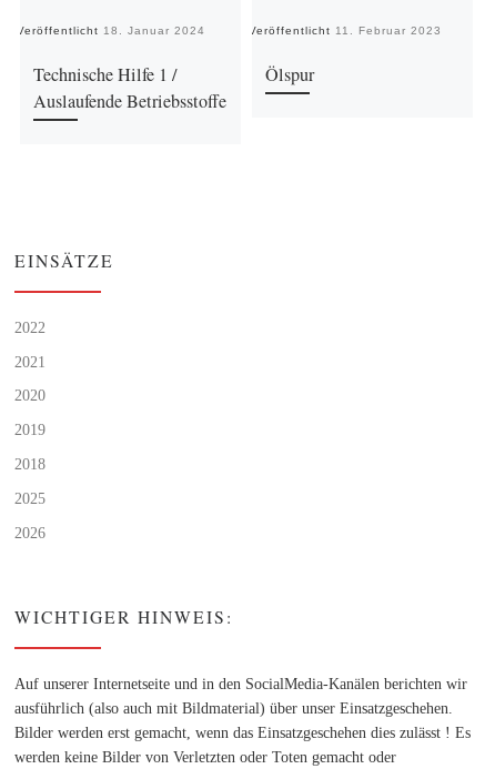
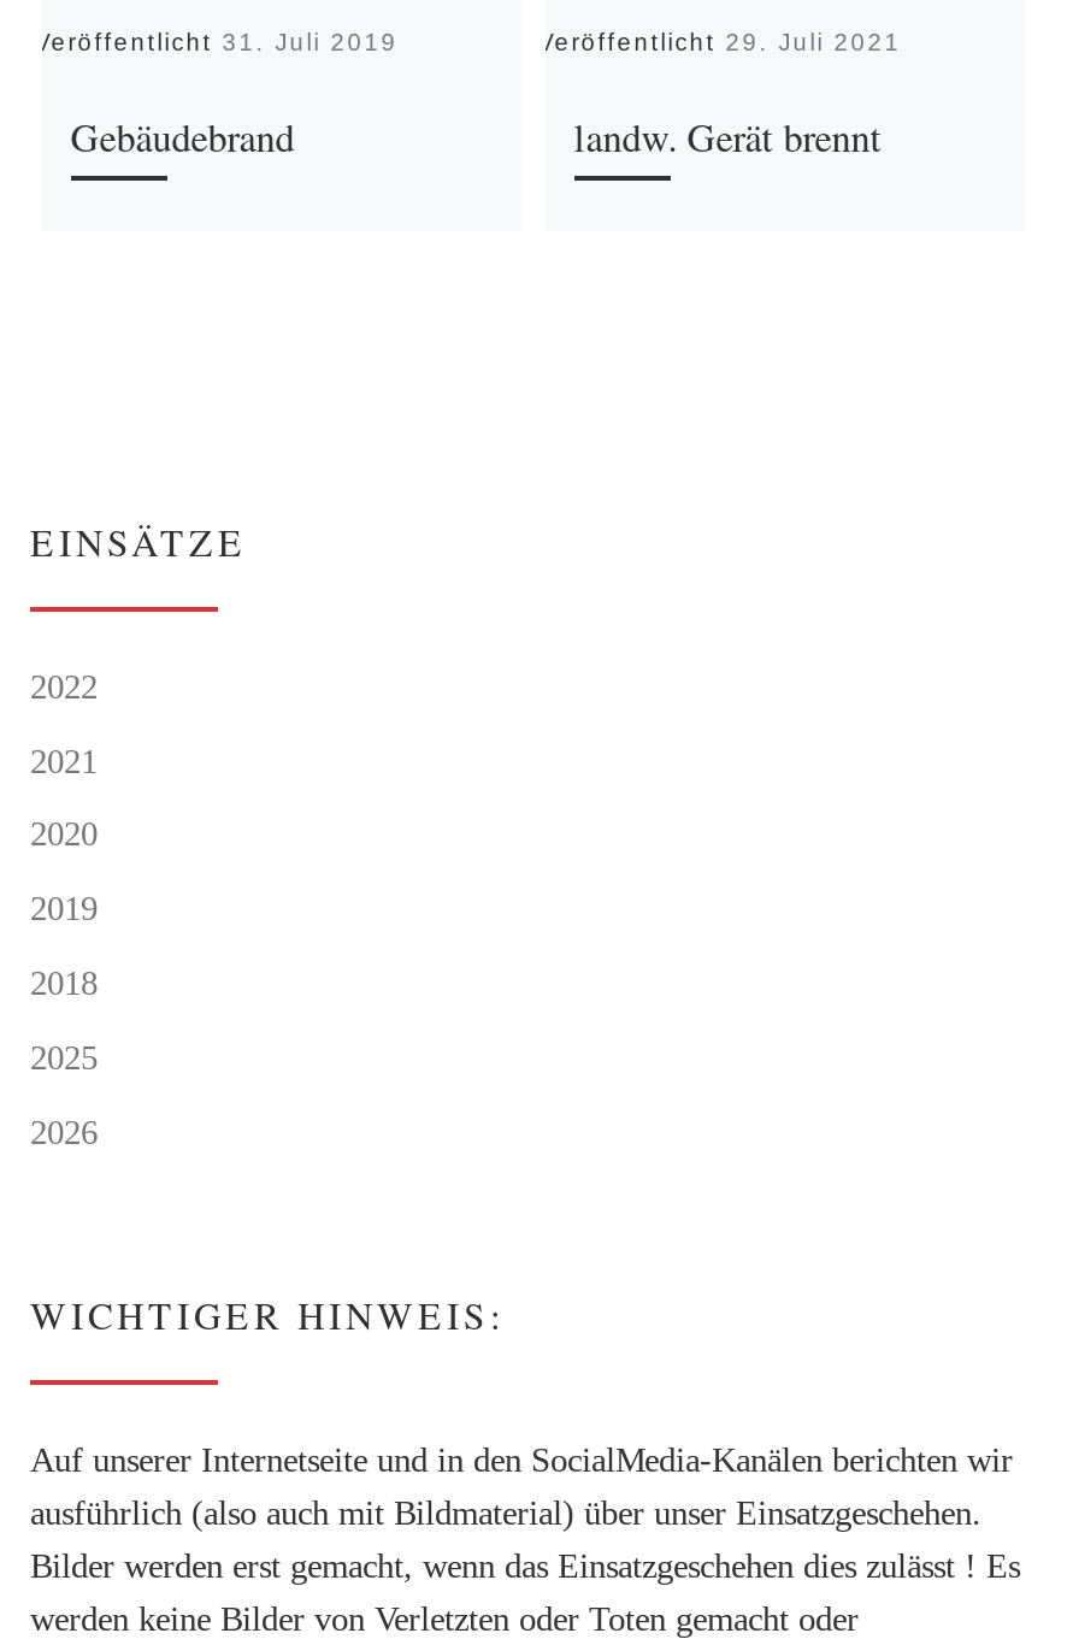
- Veröffentlicht 18. Januar 2024
+ Veröffentlicht 31. Juli 2019

- Veröffentlicht 11. Februar 2023
+ Veröffentlicht 29. Juli 2021

- Technische Hilfe 1 /
- Auslaufende Betriebsstoffe
+ Gebäudebrand

- Ölspur
+ landw. Gerät brennt
